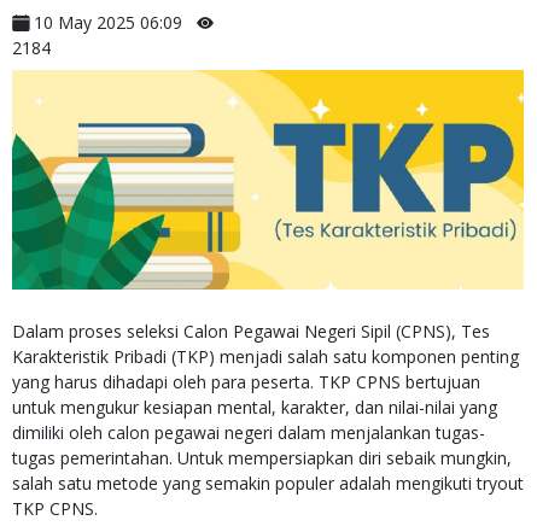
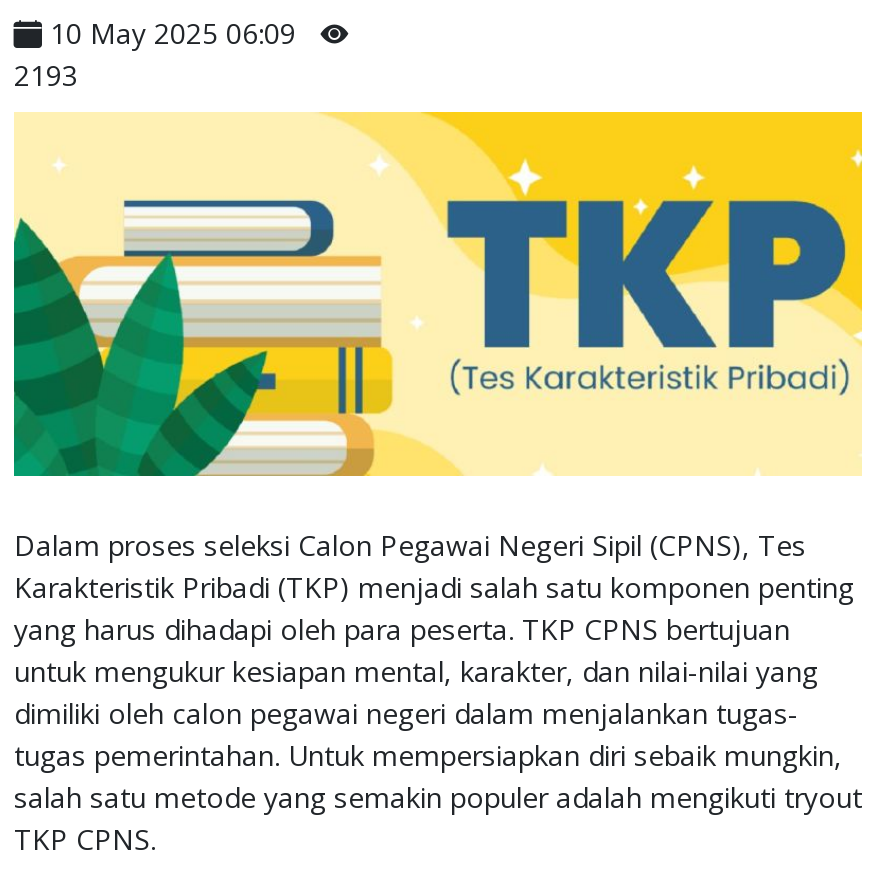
- 2184
+ 2193
